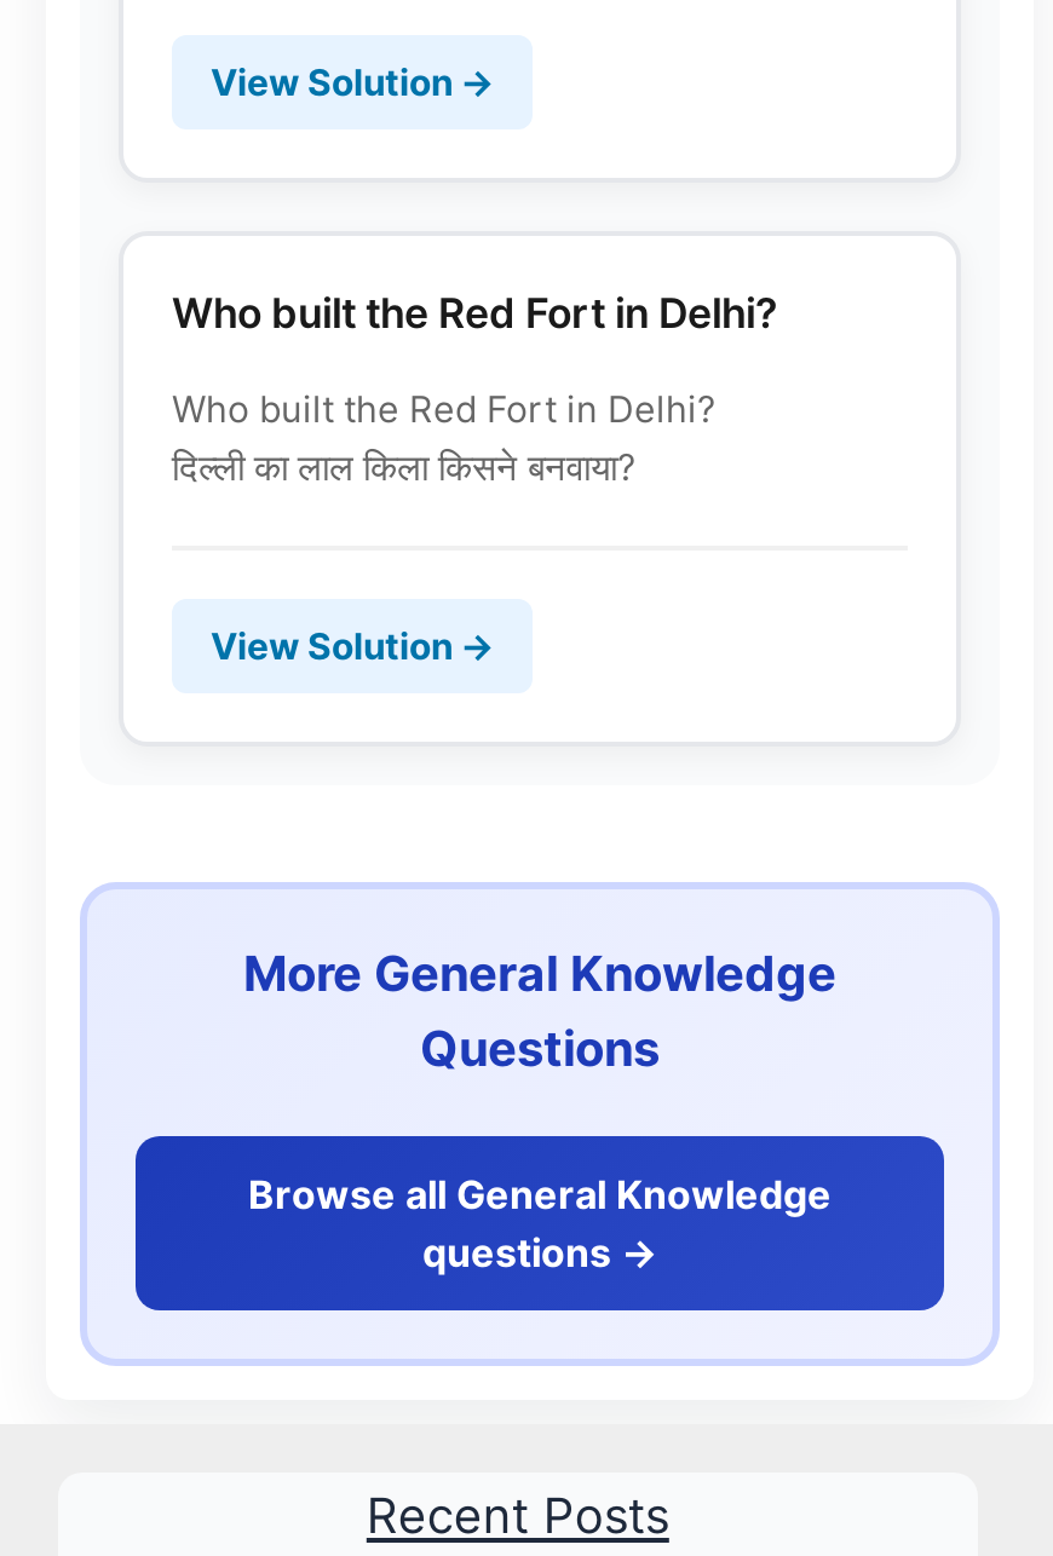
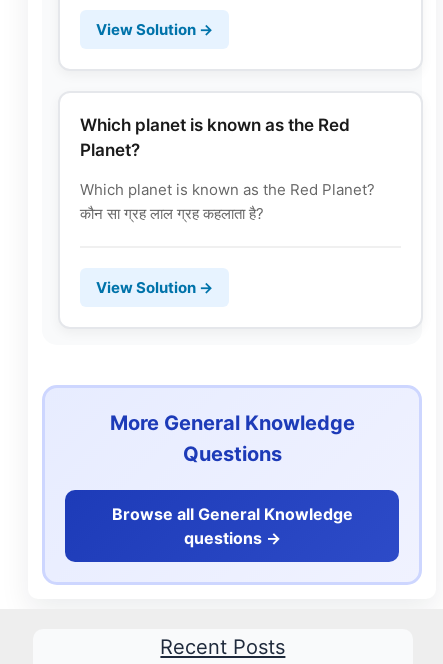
- Who built the Red Fort in Delhi?
+ Which planet is known as the Red
+ Planet?

- Who built the Red Fort in Delhi?
- दिल्ली का लाल किला किसने बनवाया?
+ Which planet is known as the Red Planet?
+ कौन सा ग्रह लाल ग्रह कहलाता है?
